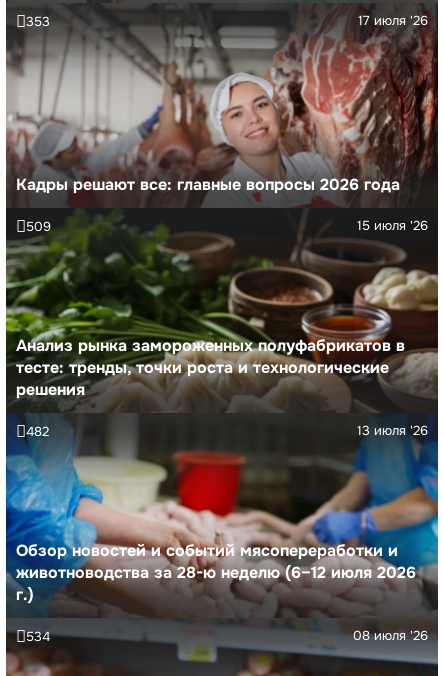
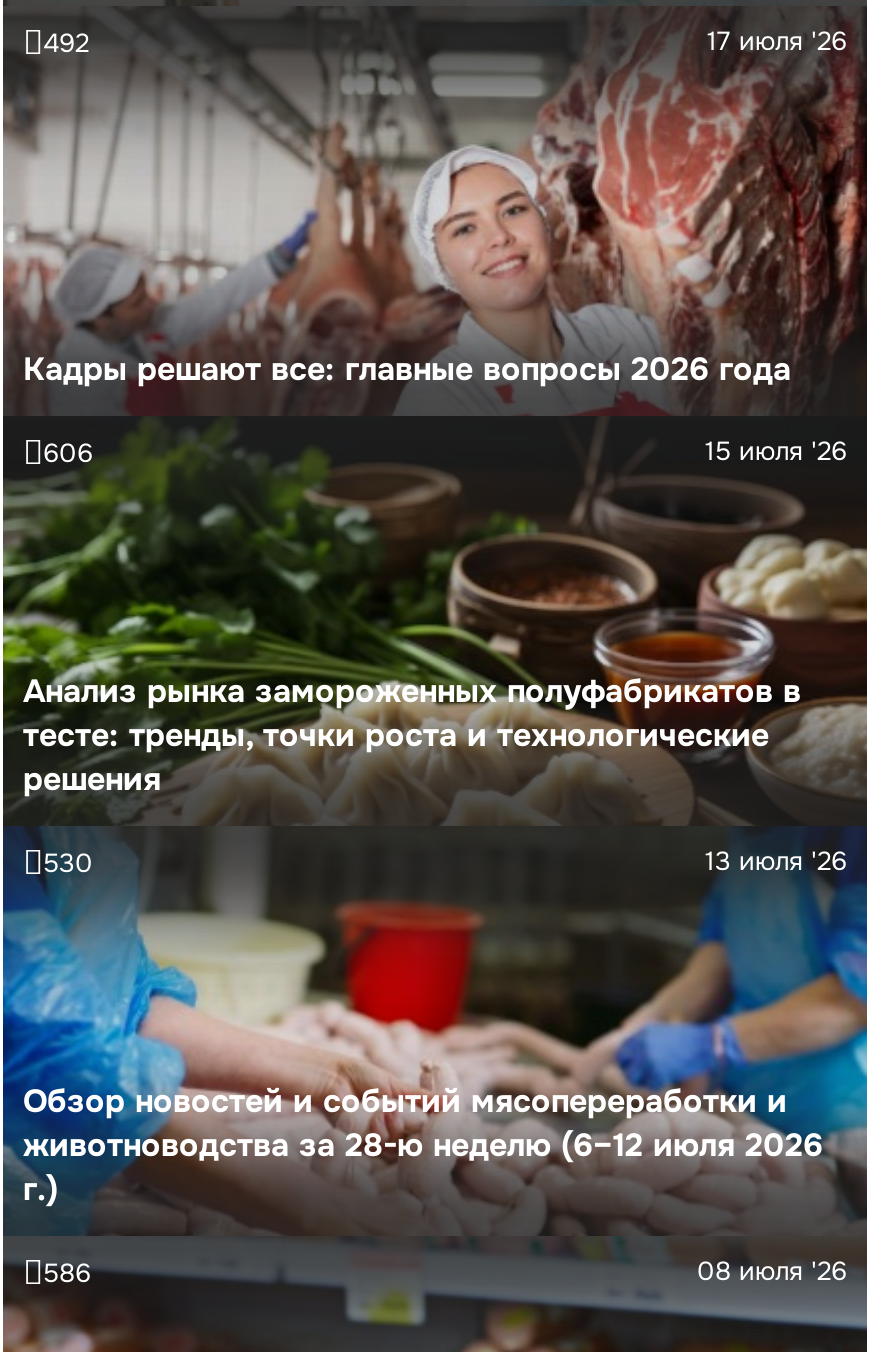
- 353
+ 492

- 509
+ 606

- 482
+ 530

- 534
+ 586
